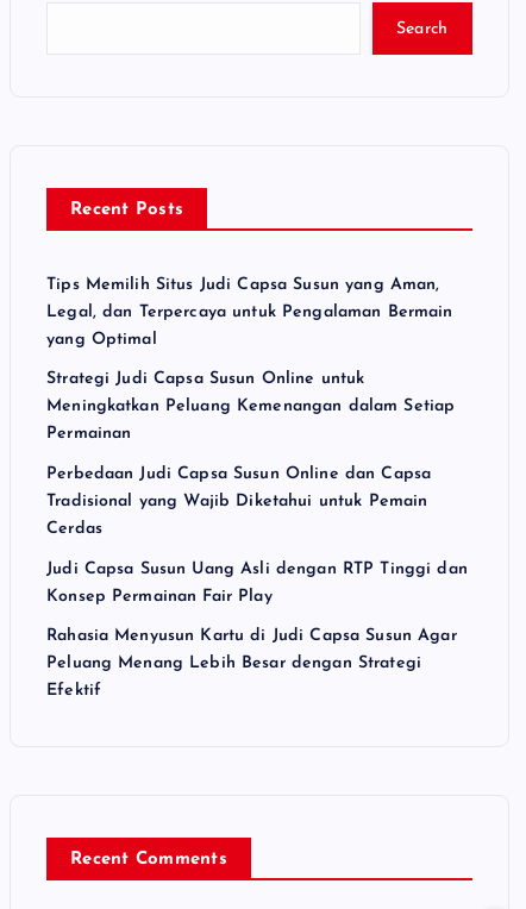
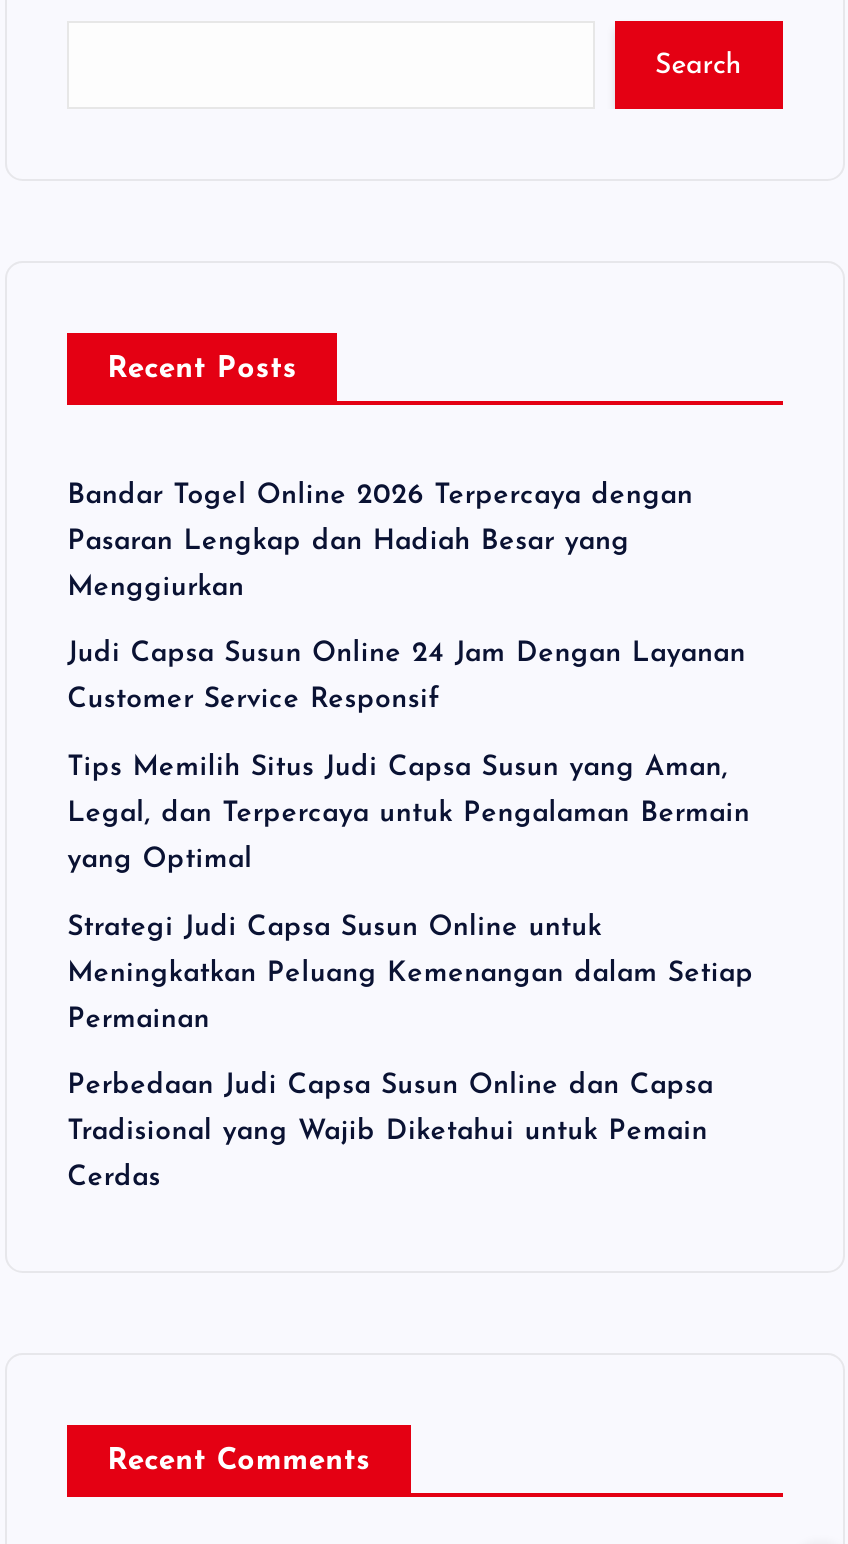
+ Bandar Togel Online 2026 Terpercaya dengan
+ Pasaran Lengkap dan Hadiah Besar yang
+ Menggiurkan
+ Judi Capsa Susun Online 24 Jam Dengan Layanan
+ Customer Service Responsif

moved down: Tips Memilih Situs Judi Capsa Susun yang Aman, | Legal, dan Terpercaya untuk Pengalaman Bermain | yang Optimal | ... | Tradisional yang Wajib Diketahui untuk Pemain | Cerdas

- Judi Capsa Susun Uang Asli dengan RTP Tinggi dan
- Konsep Permainan Fair Play
- Rahasia Menyusun Kartu di Judi Capsa Susun Agar
- Peluang Menang Lebih Besar dengan Strategi
- Efektif
